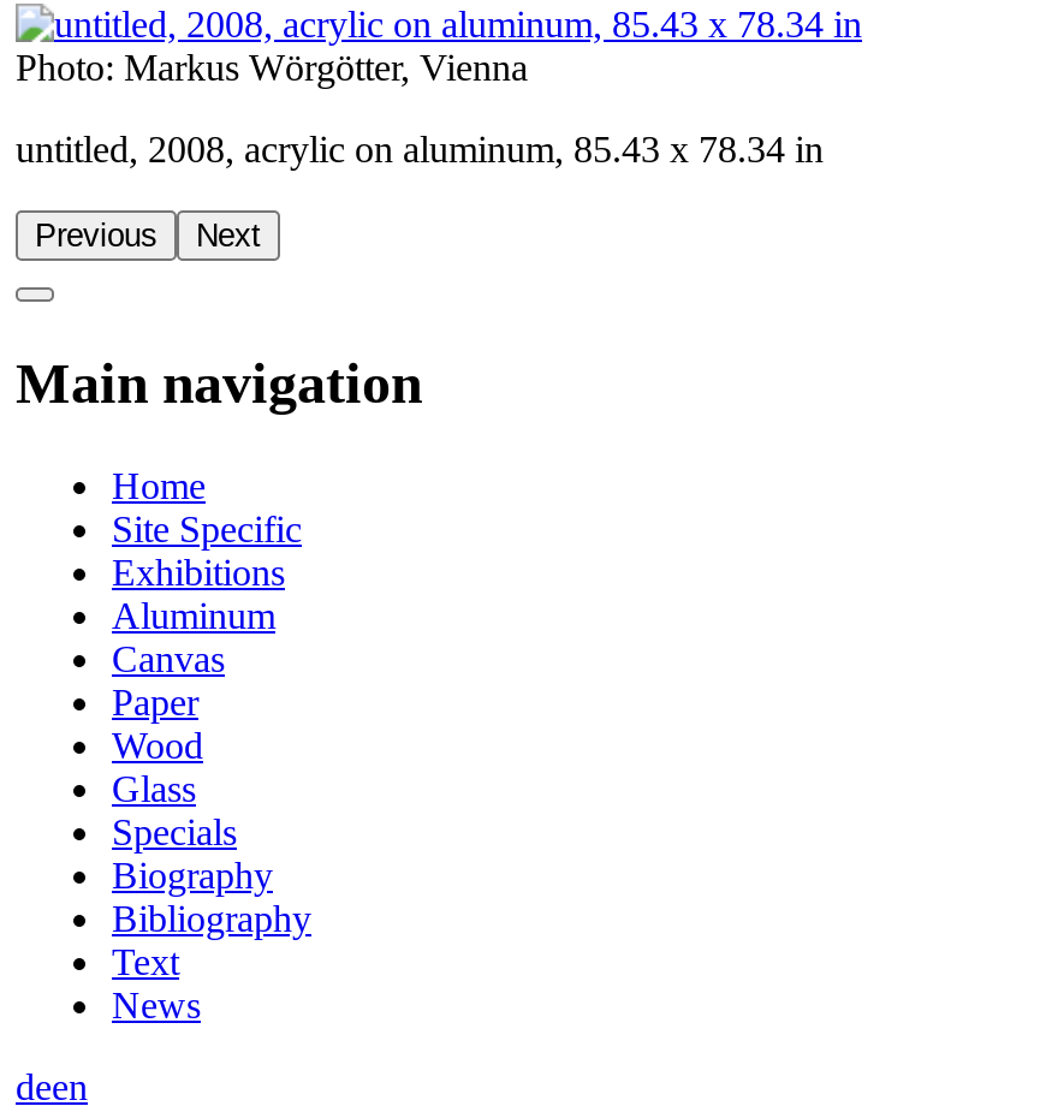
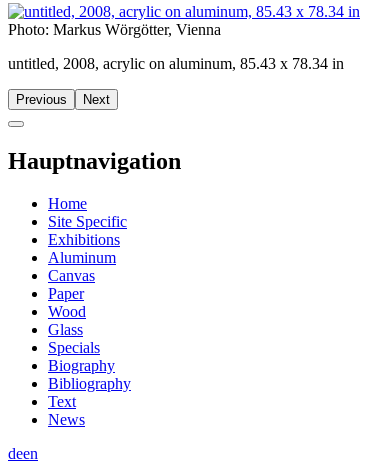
- Main navigation
+ Hauptnavigation
